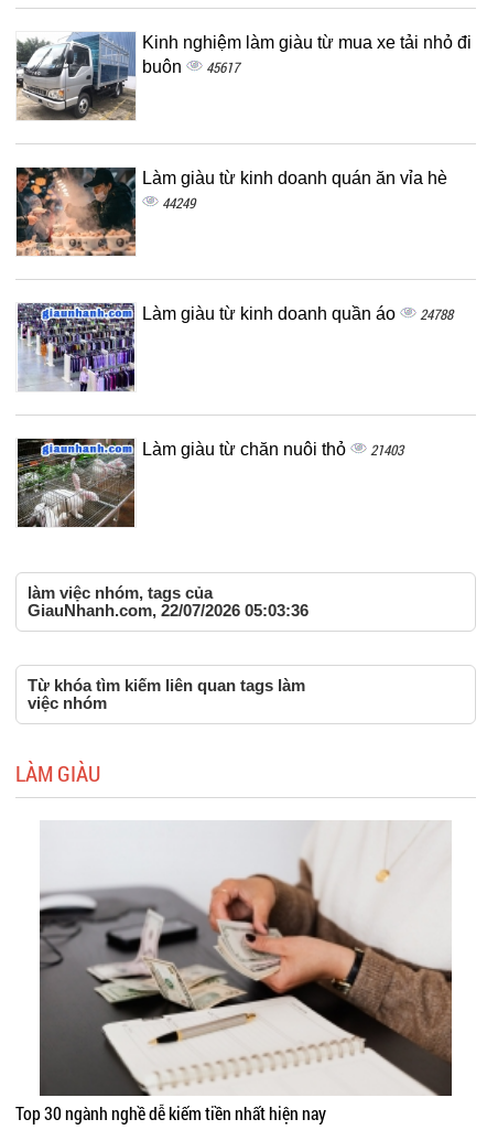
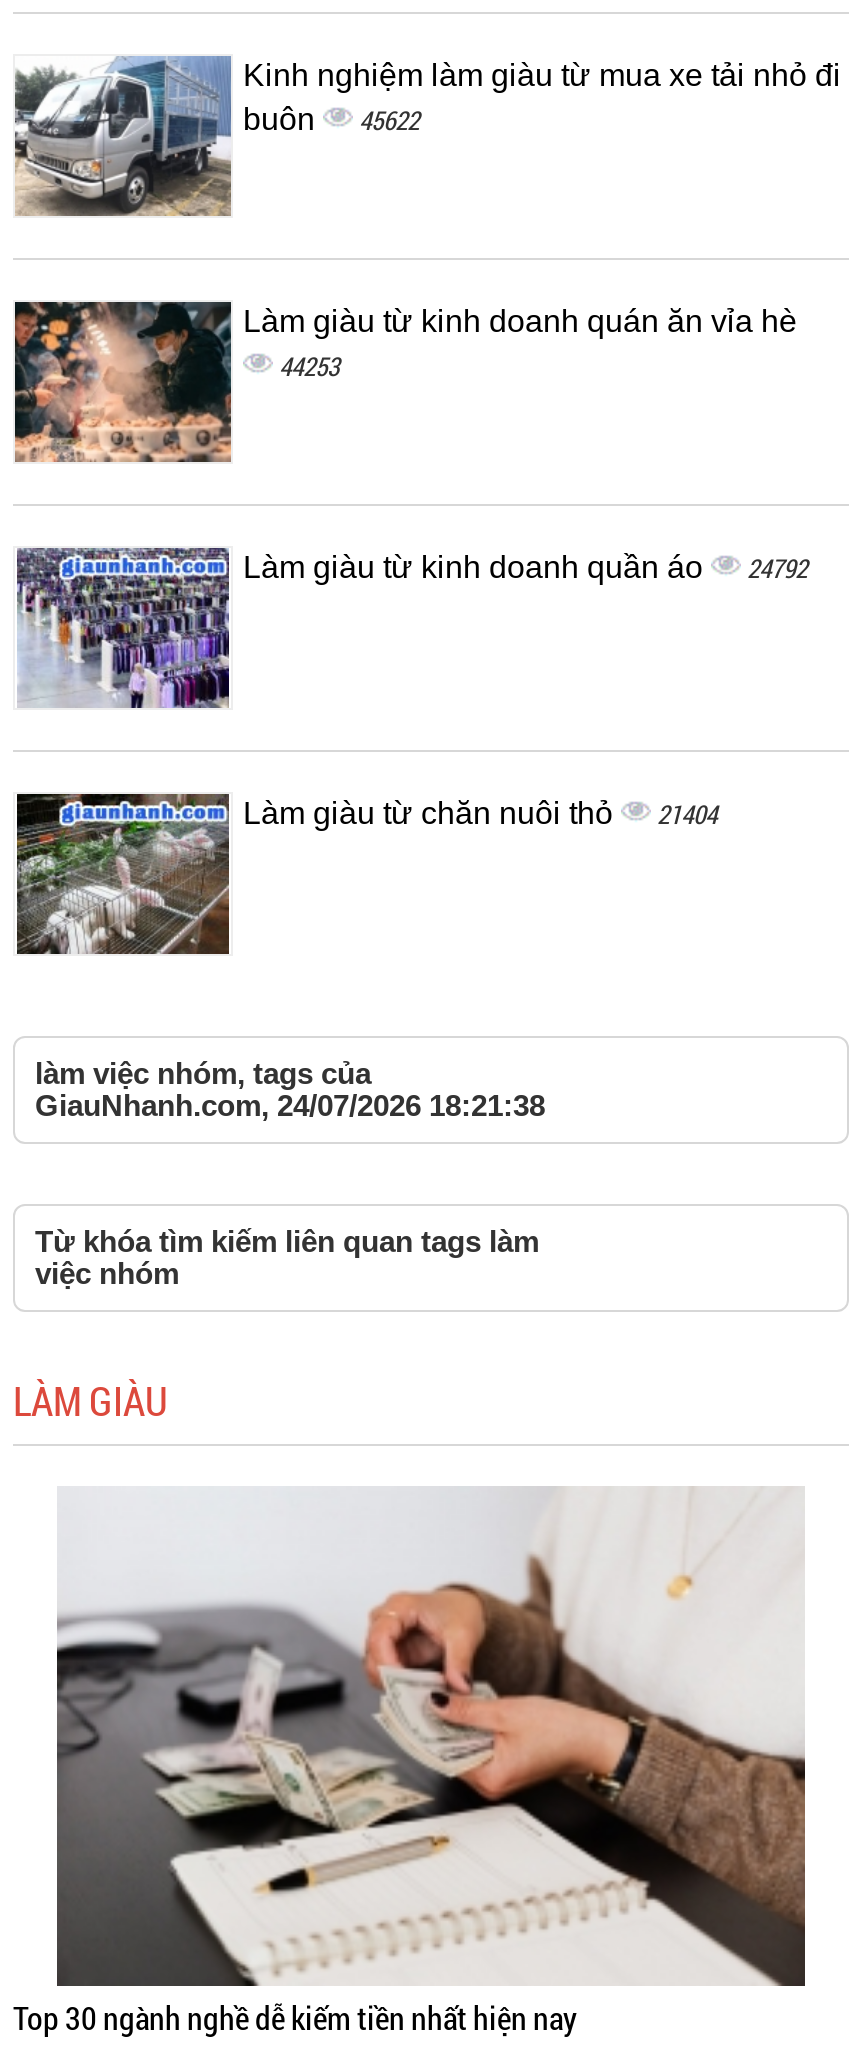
- buôn 45617
+ buôn 45622

- 44249
+ 44253

- Làm giàu từ kinh doanh quần áo 24788
+ Làm giàu từ kinh doanh quần áo 24792

- Làm giàu từ chăn nuôi thỏ 21403
+ Làm giàu từ chăn nuôi thỏ 21404

- GiauNhanh.com, 22/07/2026 05:03:36
+ GiauNhanh.com, 24/07/2026 18:21:38
